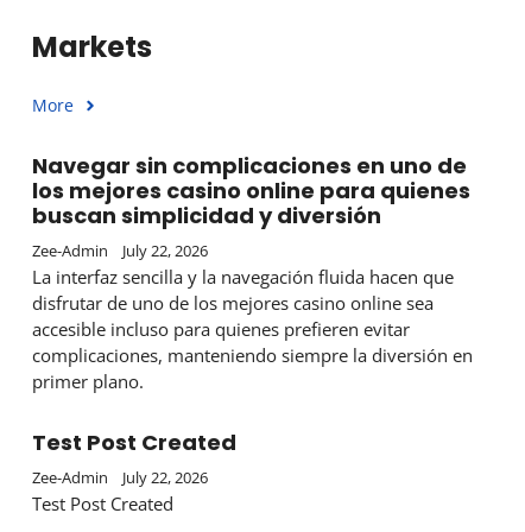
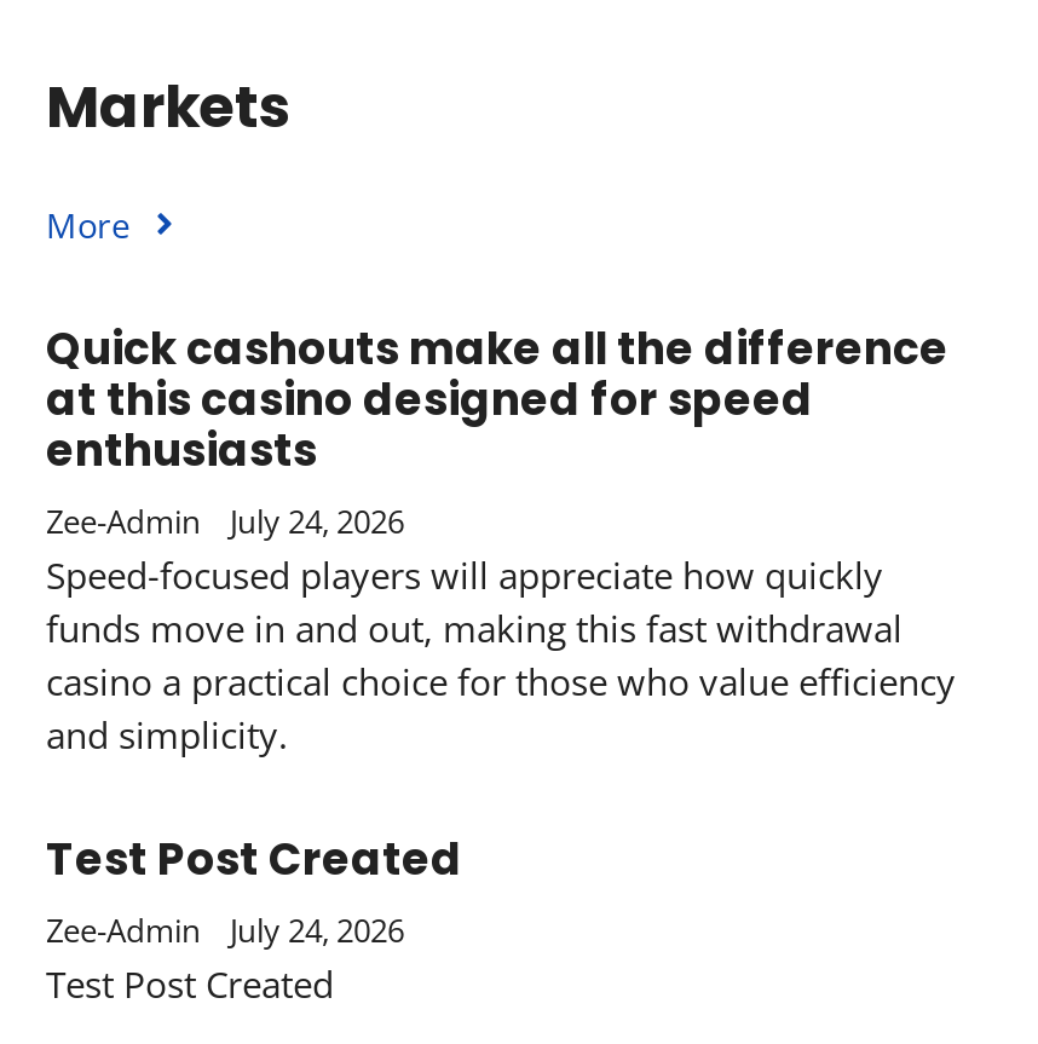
- Navegar sin complicaciones en uno de
- los mejores casino online para quienes
- buscan simplicidad y diversión
+ Quick cashouts make all the difference
+ at this casino designed for speed
+ enthusiasts

- July 22, 2026
- La interfaz sencilla y la navegación fluida hacen que
- disfrutar de uno de los mejores casino online sea
- accesible incluso para quienes prefieren evitar
- complicaciones, manteniendo siempre la diversión en
- primer plano.
+ July 24, 2026
+ Speed-focused players will appreciate how quickly
+ funds move in and out, making this fast withdrawal
+ casino a practical choice for those who value efficiency
+ and simplicity.

- Zee-Admin July 22, 2026
+ Zee-Admin July 24, 2026
